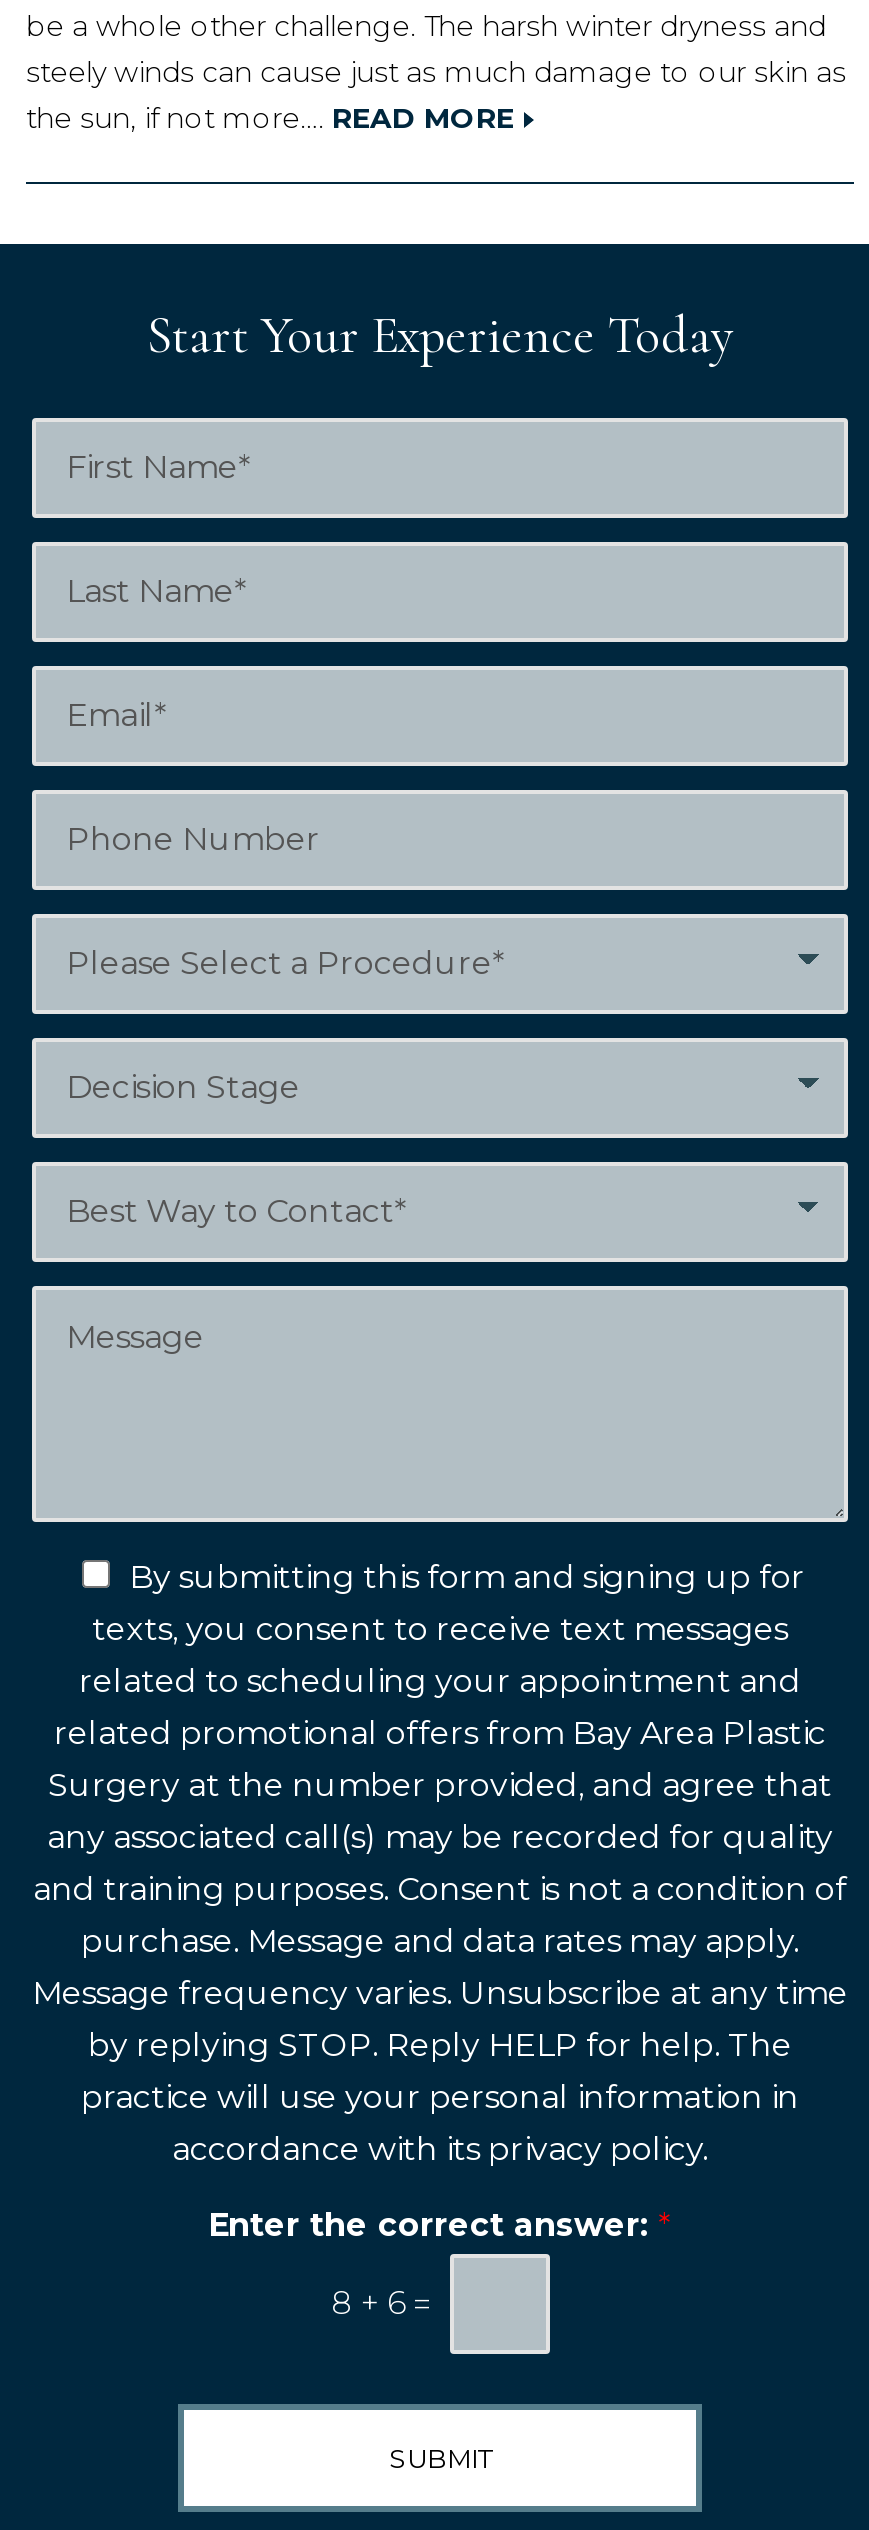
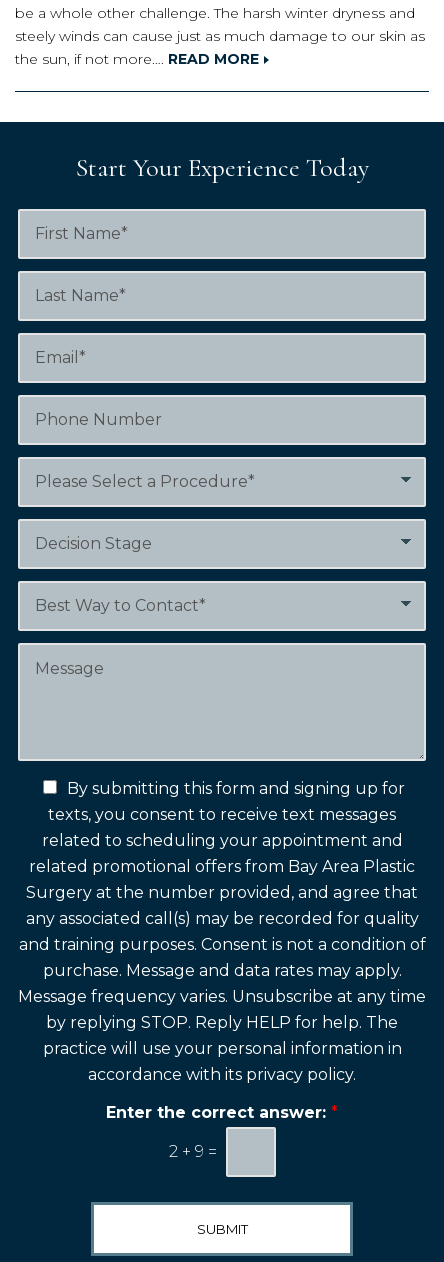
- 8 + 6 =
+ 2 + 9 =
